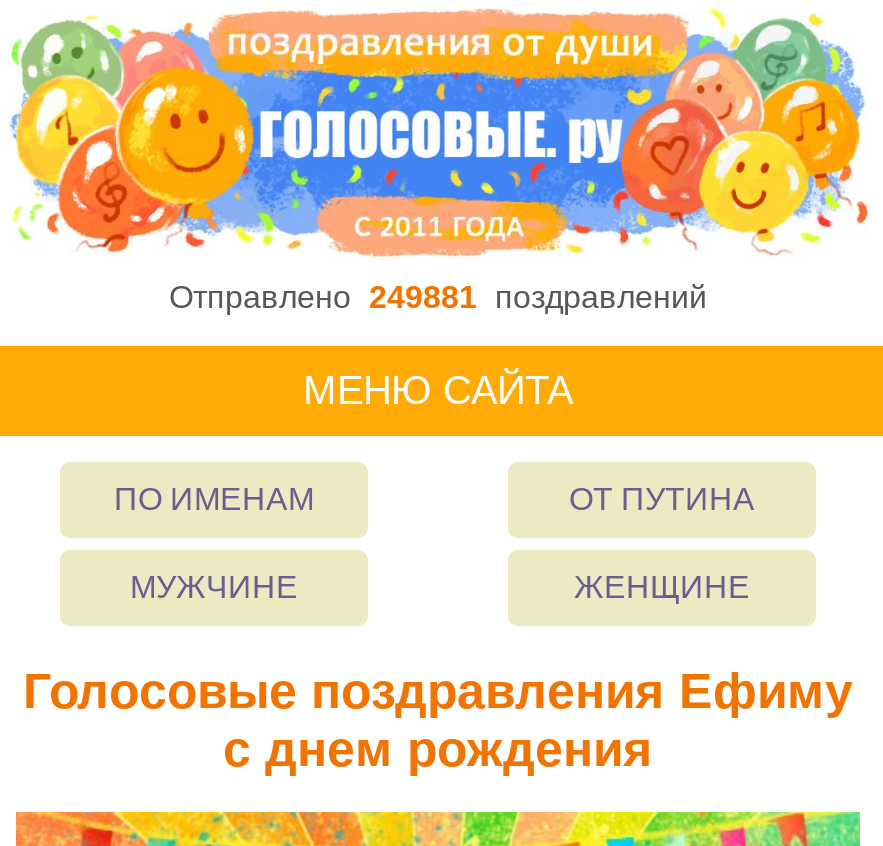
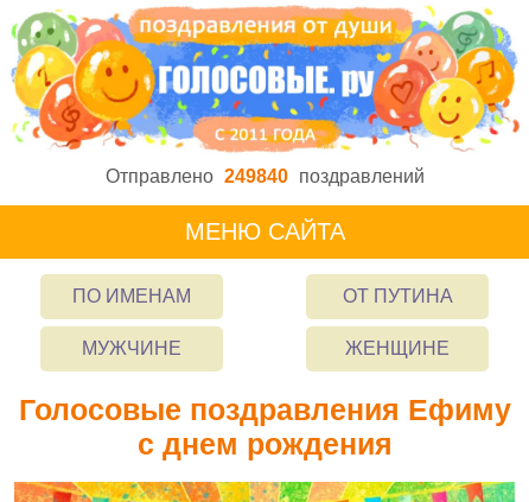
- Отправлено 249881 поздравлений
+ Отправлено 249840 поздравлений
